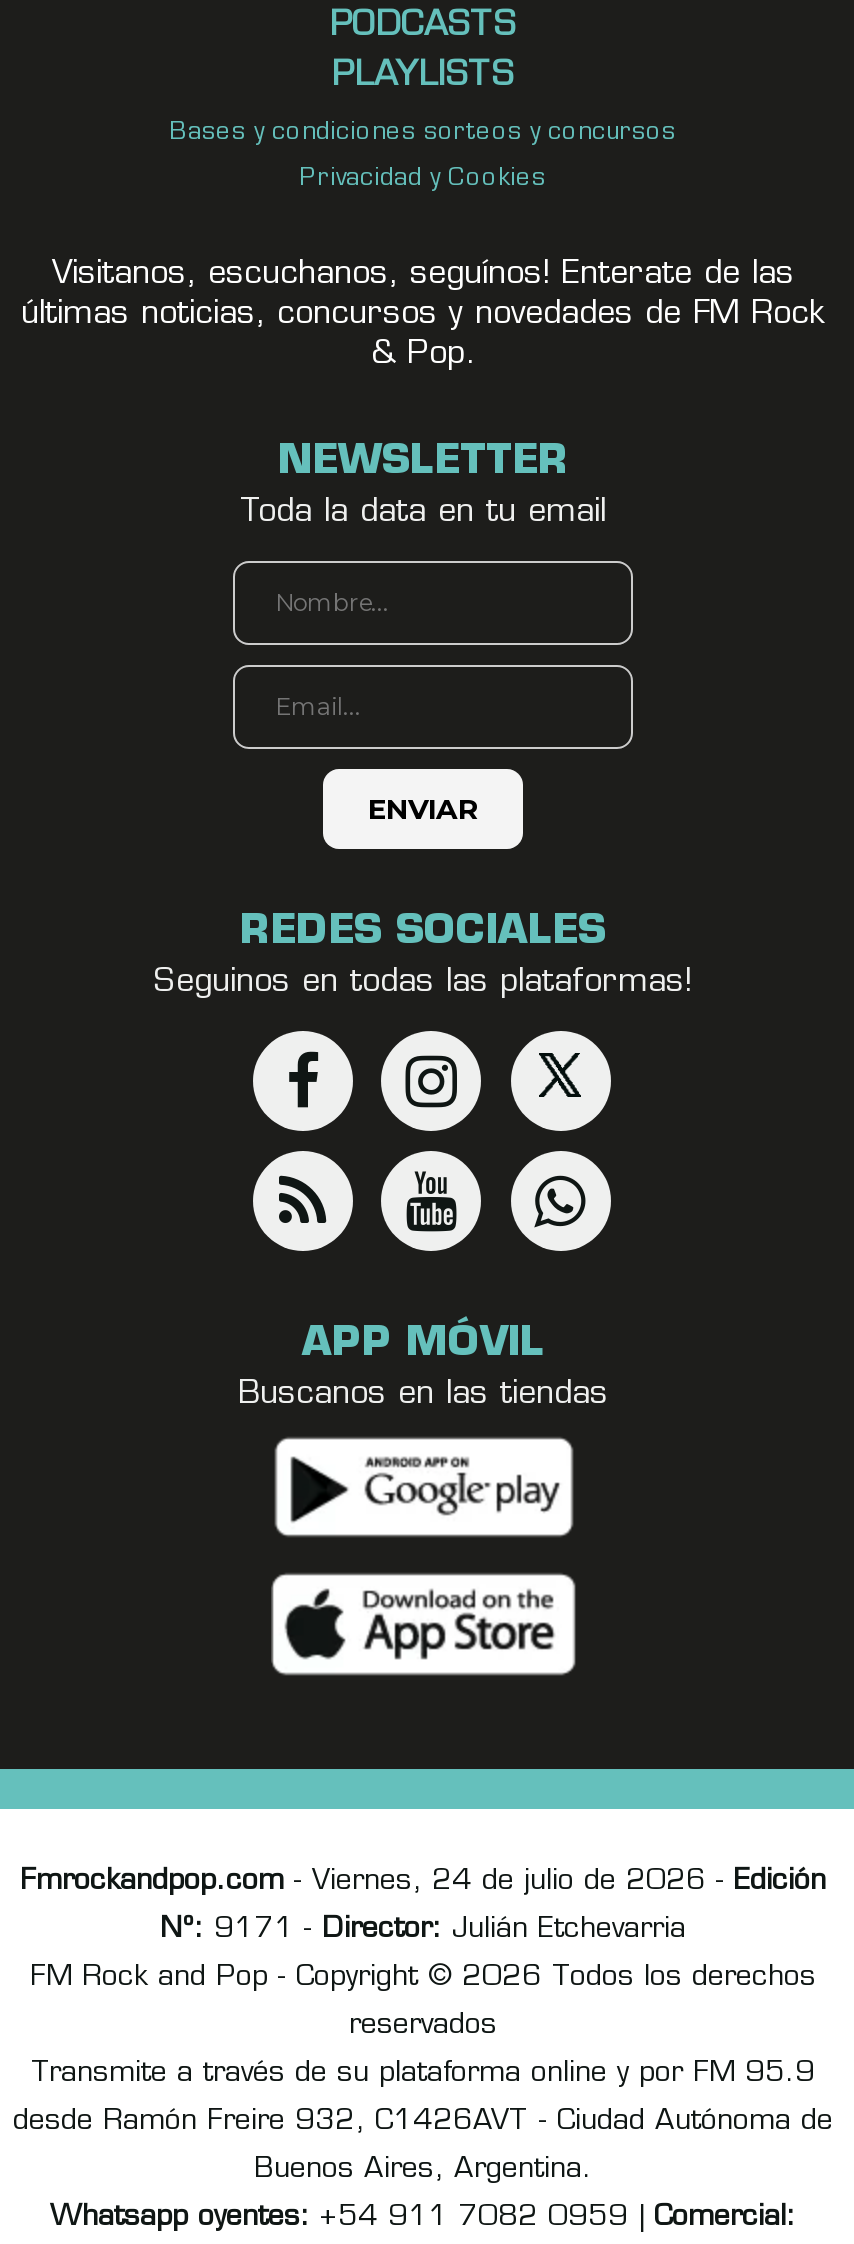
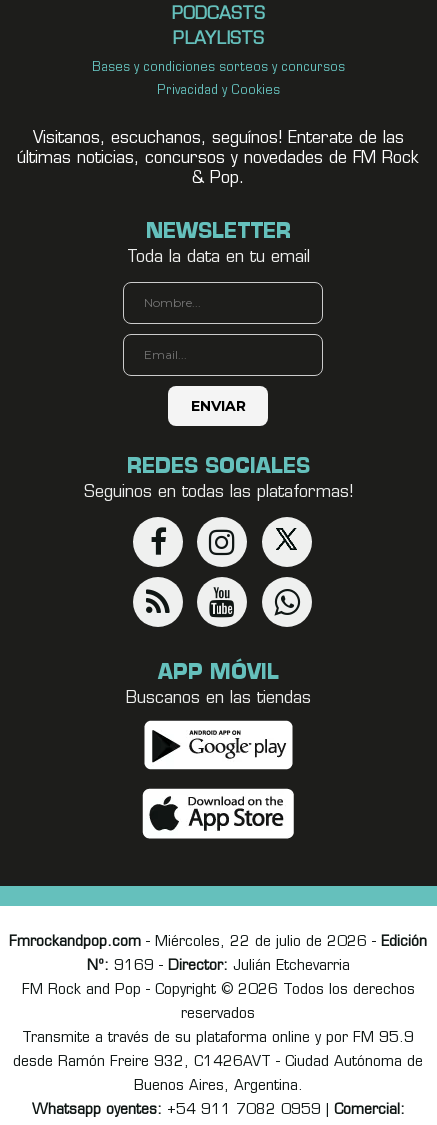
- Fmrockandpop.com - Viernes, 24 de julio de 2026 - Edición
+ Fmrockandpop.com - Miércoles, 22 de julio de 2026 - Edición

- Nº: 9171 - Director: Julián Etchevarria
+ Nº: 9169 - Director: Julián Etchevarria
